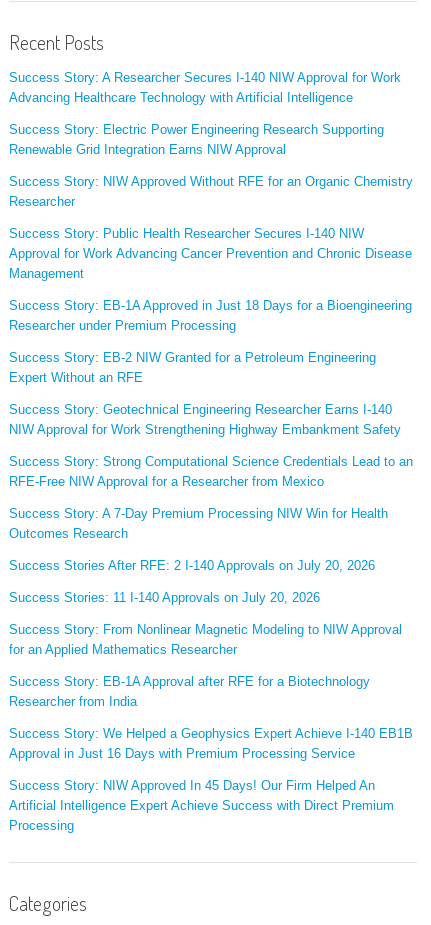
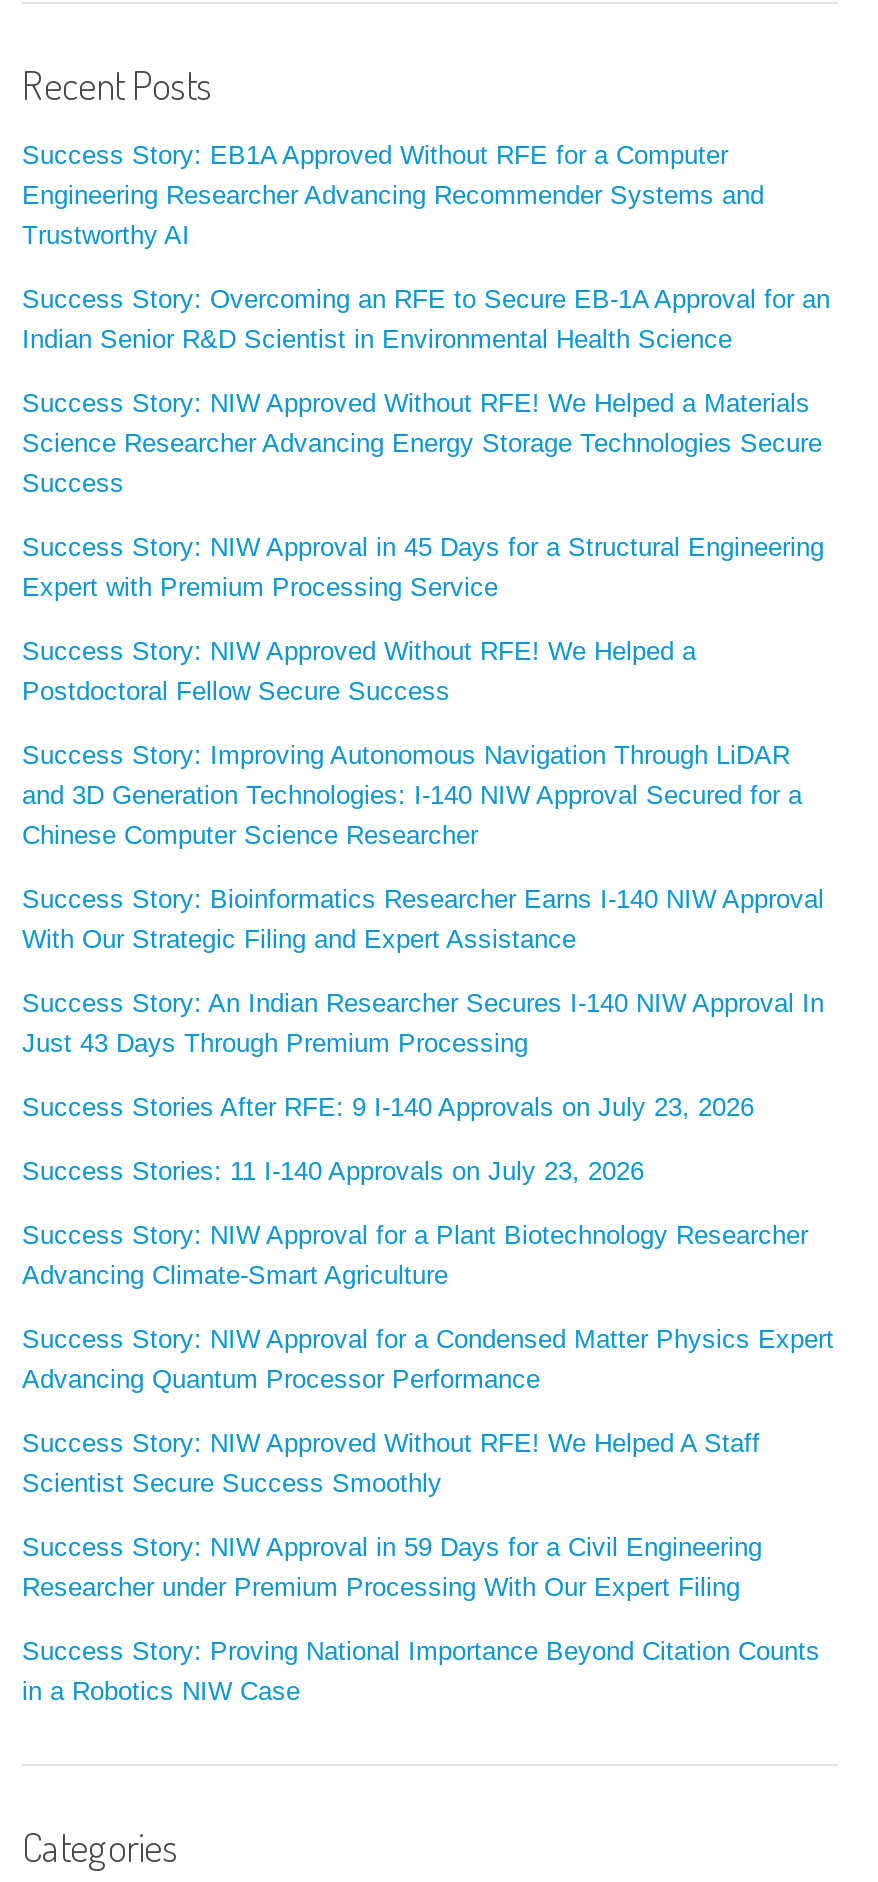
- Success Story: A Researcher Secures I-140 NIW Approval for Work
- Advancing Healthcare Technology with Artificial Intelligence
+ Success Story: EB1A Approved Without RFE for a Computer
+ Engineering Researcher Advancing Recommender Systems and
+ Trustworthy AI

- Success Story: Electric Power Engineering Research Supporting
- Renewable Grid Integration Earns NIW Approval
+ Success Story: Overcoming an RFE to Secure EB-1A Approval for an
+ Indian Senior R&D Scientist in Environmental Health Science

- Success Story: NIW Approved Without RFE for an Organic Chemistry
- Researcher
+ Success Story: NIW Approved Without RFE! We Helped a Materials
+ Science Researcher Advancing Energy Storage Technologies Secure
+ Success

- Success Story: Public Health Researcher Secures I-140 NIW
- Approval for Work Advancing Cancer Prevention and Chronic Disease
- Management
+ Success Story: NIW Approval in 45 Days for a Structural Engineering
+ Expert with Premium Processing Service

- Success Story: EB-1A Approved in Just 18 Days for a Bioengineering
- Researcher under Premium Processing
+ Success Story: NIW Approved Without RFE! We Helped a
+ Postdoctoral Fellow Secure Success

- Success Story: EB-2 NIW Granted for a Petroleum Engineering
- Expert Without an RFE
+ Success Story: Improving Autonomous Navigation Through LiDAR
+ and 3D Generation Technologies: I-140 NIW Approval Secured for a
+ Chinese Computer Science Researcher

- Success Story: Geotechnical Engineering Researcher Earns I-140
- NIW Approval for Work Strengthening Highway Embankment Safety
+ Success Story: Bioinformatics Researcher Earns I-140 NIW Approval
+ With Our Strategic Filing and Expert Assistance

- Success Story: Strong Computational Science Credentials Lead to an
- RFE-Free NIW Approval for a Researcher from Mexico
+ Success Story: An Indian Researcher Secures I-140 NIW Approval In
+ Just 43 Days Through Premium Processing

- Success Story: A 7-Day Premium Processing NIW Win for Health
- Outcomes Research
+ Success Stories After RFE: 9 I-140 Approvals on July 23, 2026

- Success Stories After RFE: 2 I-140 Approvals on July 20, 2026
+ Success Stories: 11 I-140 Approvals on July 23, 2026

- Success Stories: 11 I-140 Approvals on July 20, 2026
+ Success Story: NIW Approval for a Plant Biotechnology Researcher
+ Advancing Climate-Smart Agriculture

- Success Story: From Nonlinear Magnetic Modeling to NIW Approval
- for an Applied Mathematics Researcher
+ Success Story: NIW Approval for a Condensed Matter Physics Expert
+ Advancing Quantum Processor Performance

- Success Story: EB-1A Approval after RFE for a Biotechnology
- Researcher from India
+ Success Story: NIW Approved Without RFE! We Helped A Staff
+ Scientist Secure Success Smoothly

- Success Story: We Helped a Geophysics Expert Achieve I-140 EB1B
- Approval in Just 16 Days with Premium Processing Service
+ Success Story: NIW Approval in 59 Days for a Civil Engineering
+ Researcher under Premium Processing With Our Expert Filing

- Success Story: NIW Approved In 45 Days! Our Firm Helped An
- Artificial Intelligence Expert Achieve Success with Direct Premium
- Processing
+ Success Story: Proving National Importance Beyond Citation Counts
+ in a Robotics NIW Case
